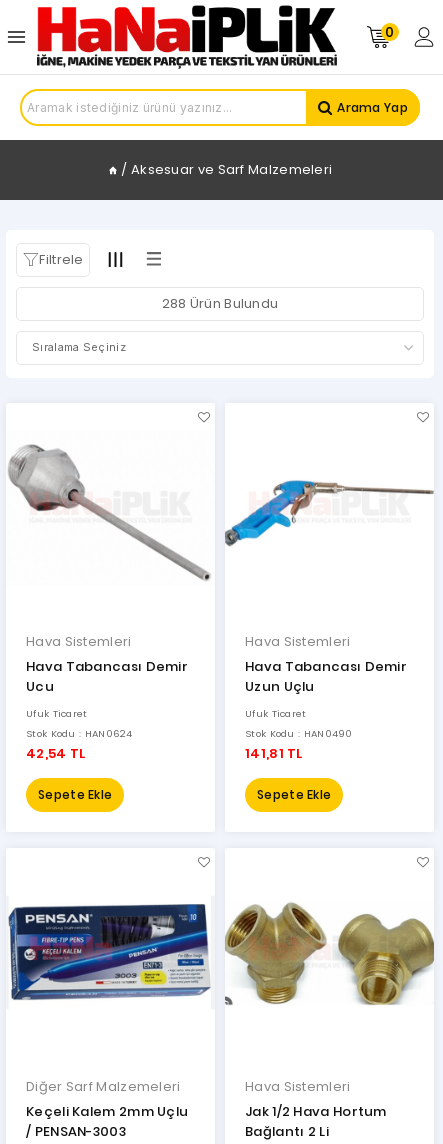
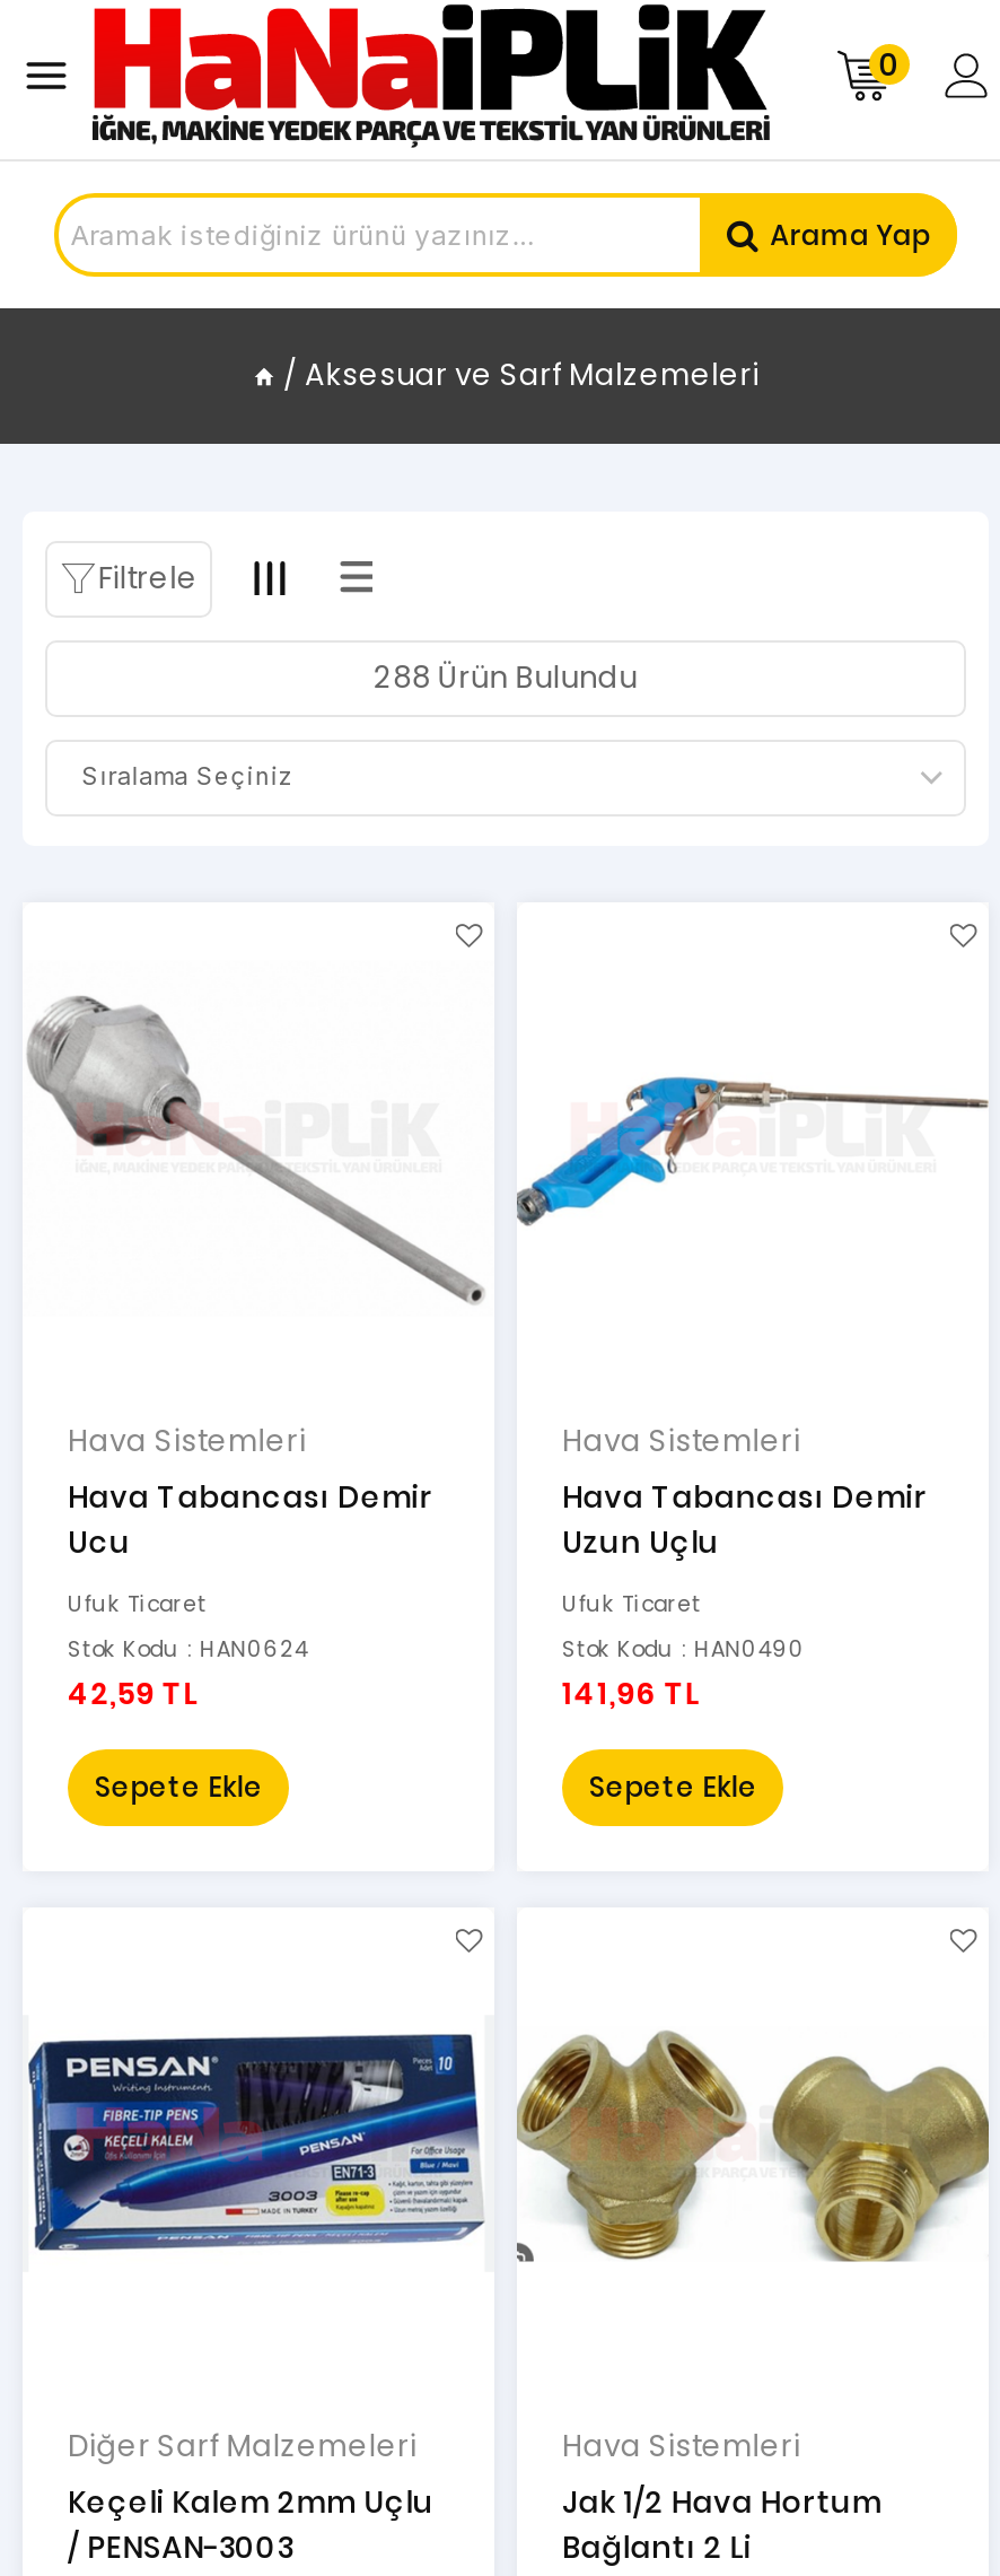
- 42,54 TL
+ 42,59 TL

- 141,81 TL
+ 141,96 TL
